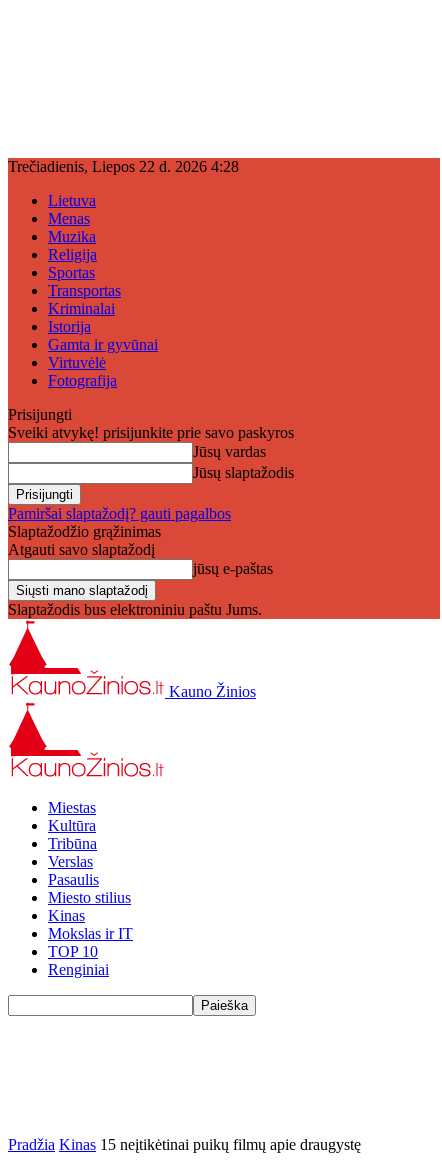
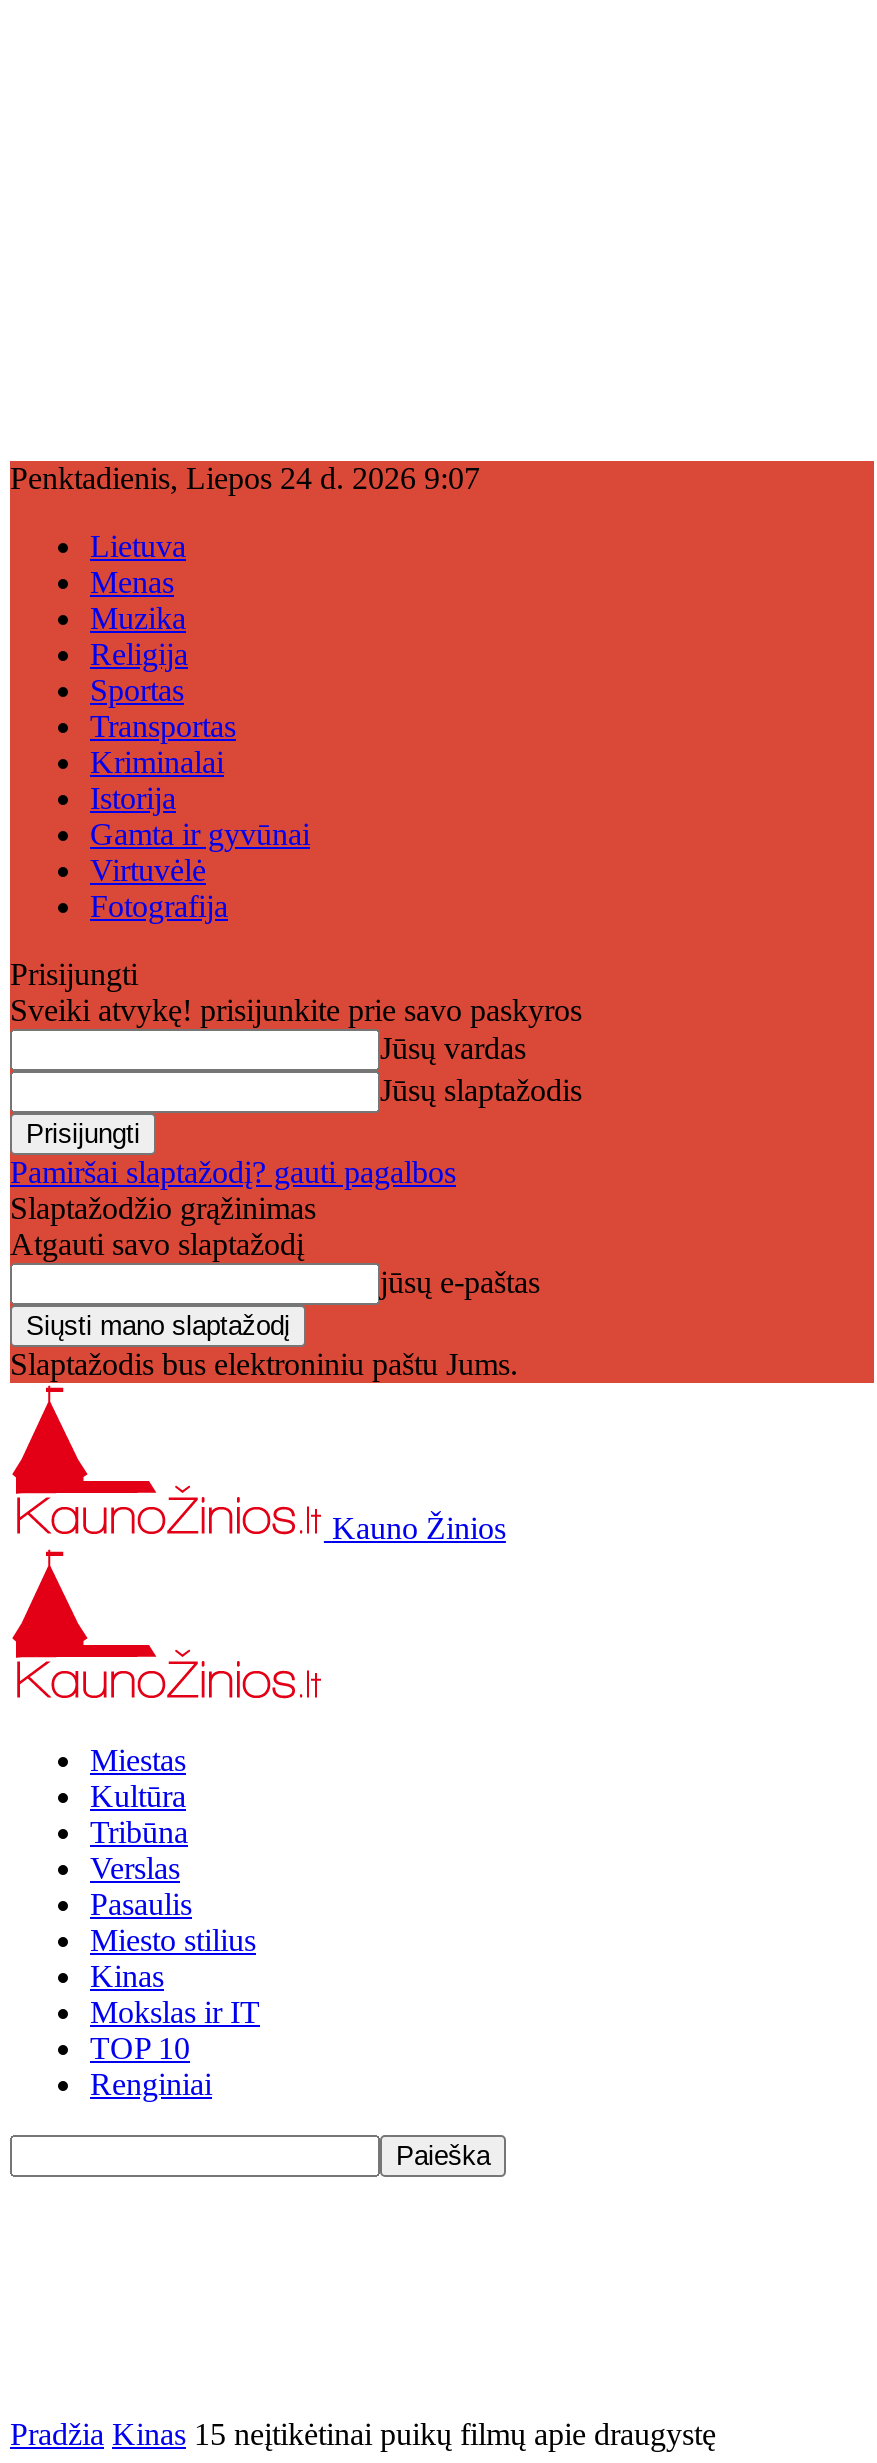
- Trečiadienis, Liepos 22 d. 2026 4:28
+ Penktadienis, Liepos 24 d. 2026 9:07
